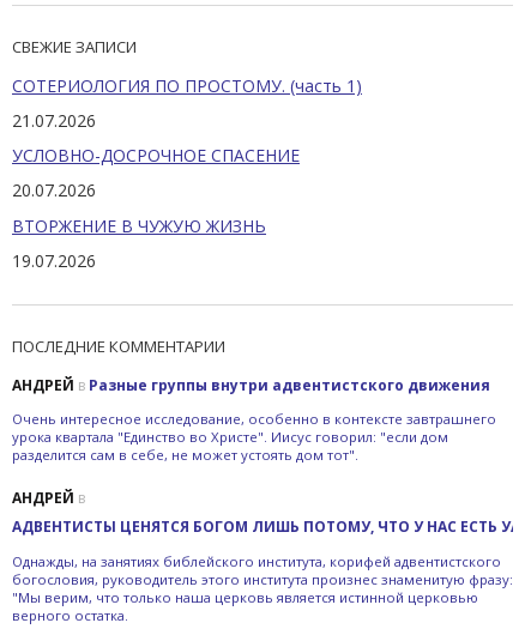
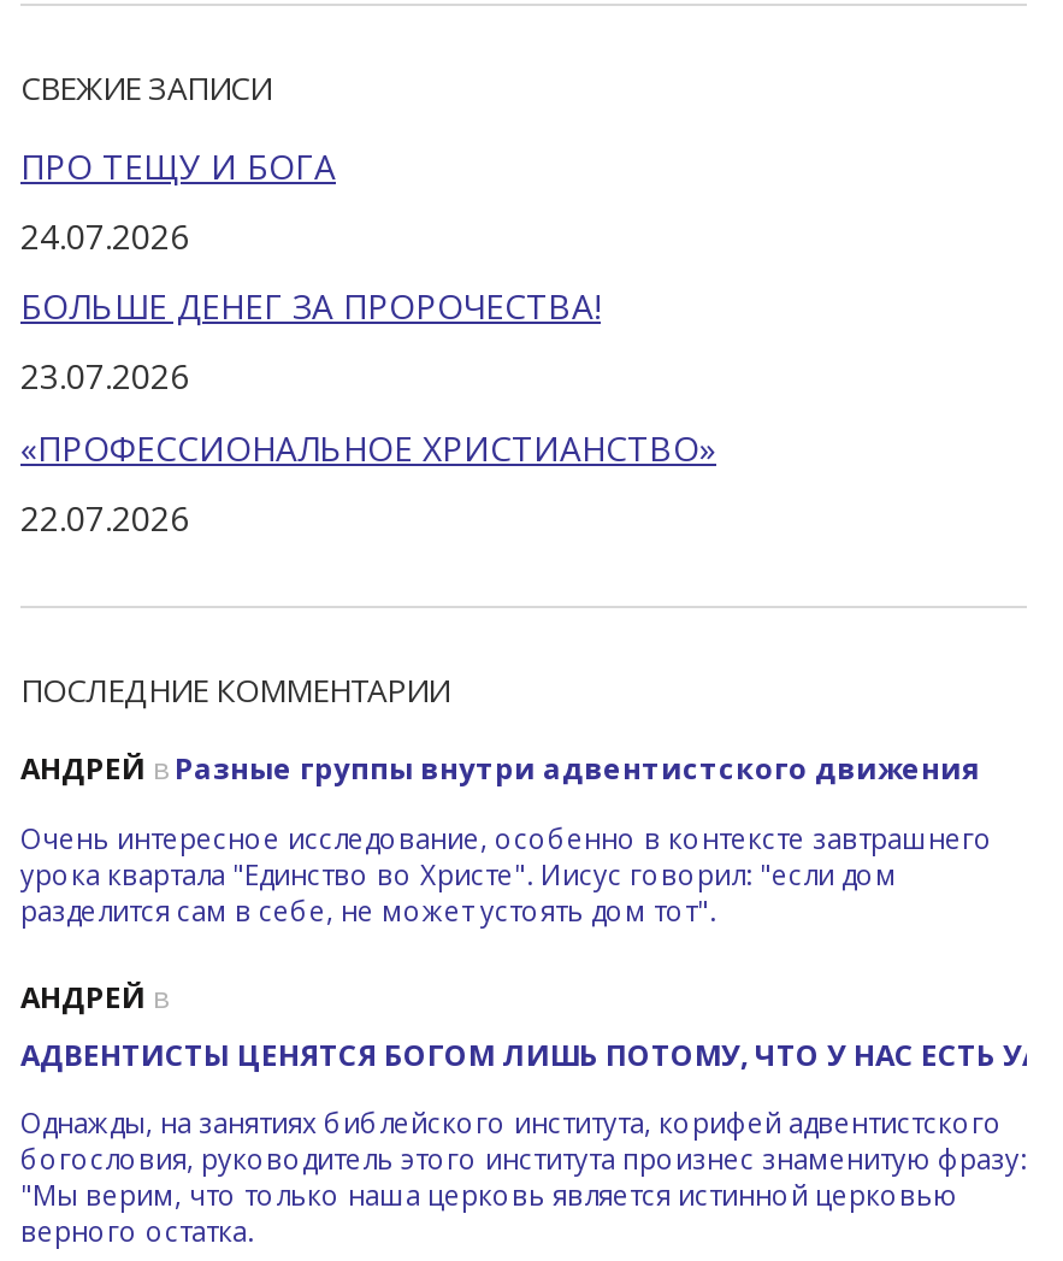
- СОТЕРИОЛОГИЯ ПО ПРОСТОМУ. (часть 1)
+ ПРО ТЕЩУ И БОГА

- 21.07.2026
+ 24.07.2026

- УСЛОВНО-ДОСРОЧНОЕ СПАСЕНИЕ
+ БОЛЬШЕ ДЕНЕГ ЗА ПРОРОЧЕСТВА!

- 20.07.2026
+ 23.07.2026

- ВТОРЖЕНИЕ В ЧУЖУЮ ЖИЗНЬ
+ «ПРОФЕССИОНАЛЬНОЕ ХРИСТИАНСТВО»

- 19.07.2026
+ 22.07.2026
